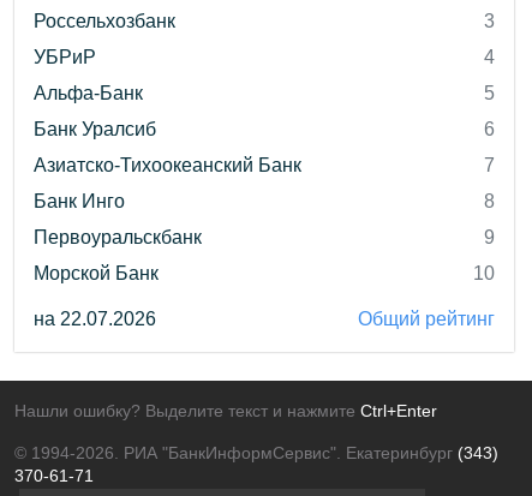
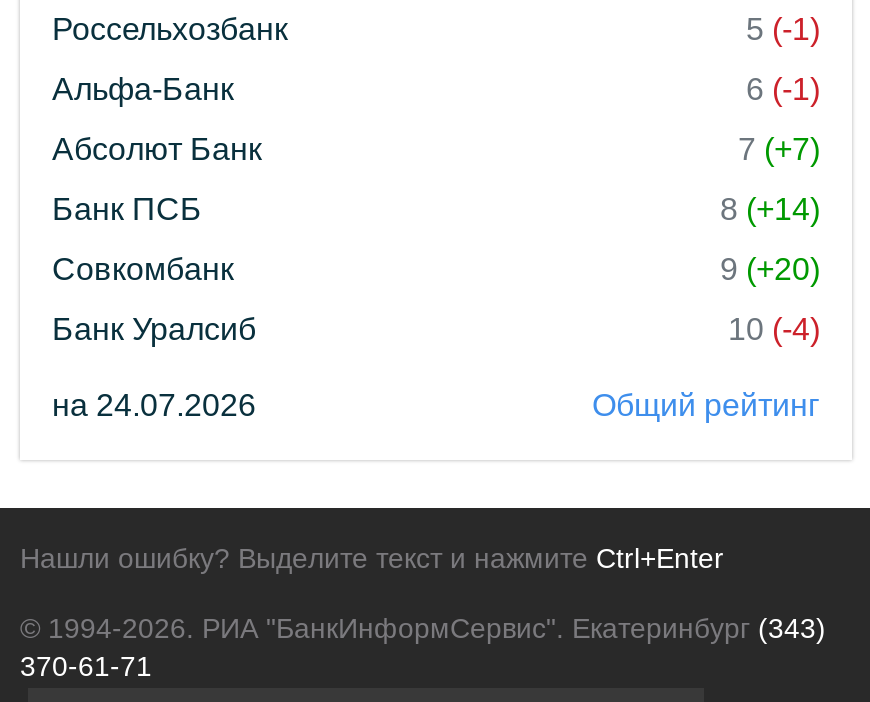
- 3
- УБРиР
- 4
+ 5 (-1)

- 5
+ 6 (-1)
+ Абсолют Банк
+ 7 (+7)
+ Банк ПСБ
+ 8 (+14)
+ Совкомбанк
+ 9 (+20)

- 6
- Азиатско-Тихоокеанский Банк
- 7
- Банк Инго
- 8
- Первоуральскбанк
- 9
- Морской Банк
- 10
- на 22.07.2026
+ 10 (-4)
+ на 24.07.2026

moved down: Банк Уралсиб
